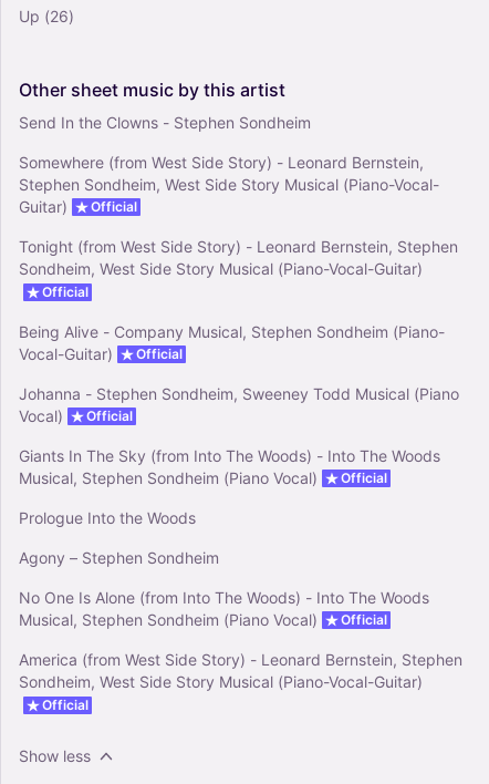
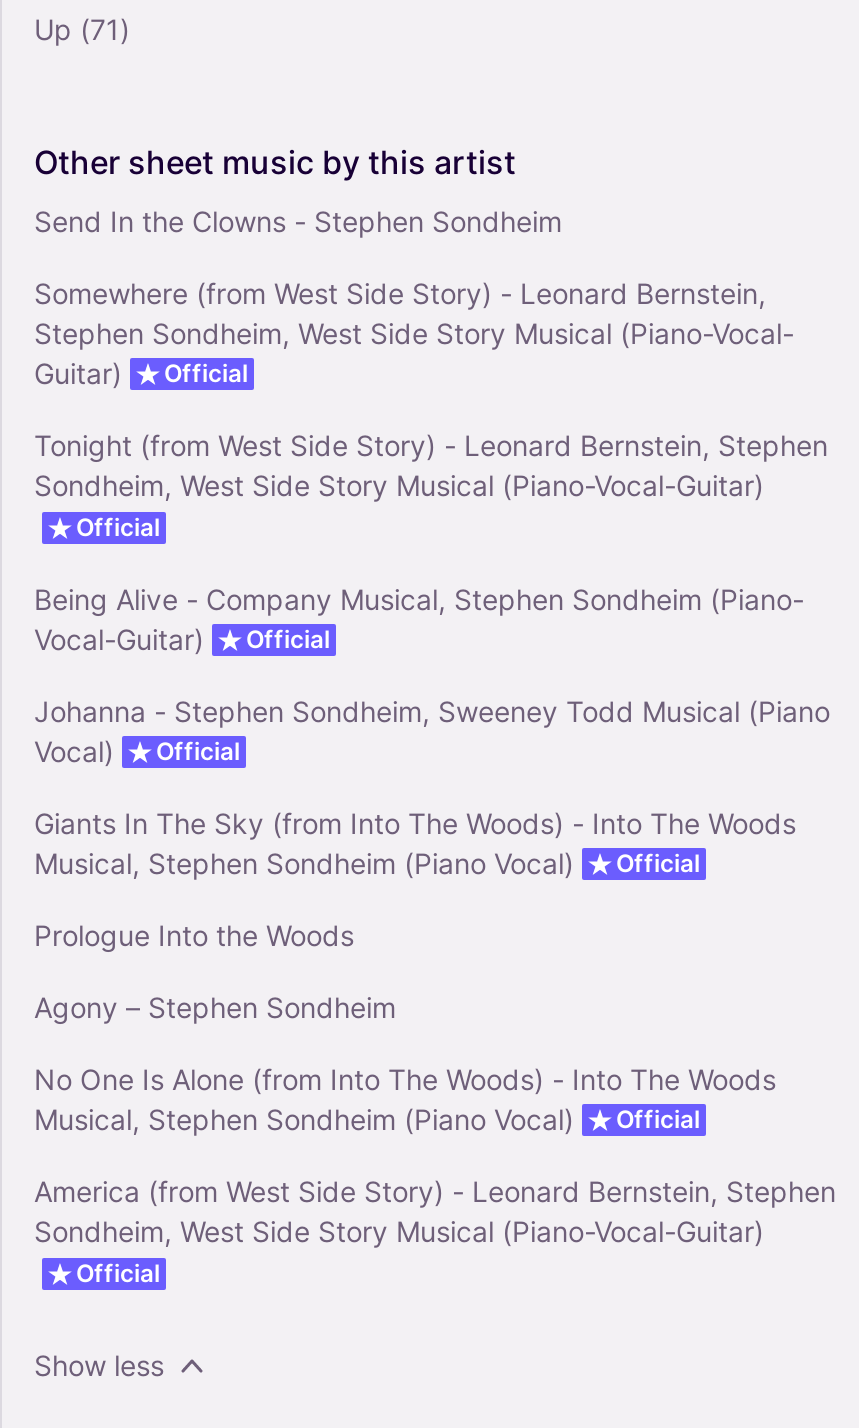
- Up (26)
+ Up (71)
